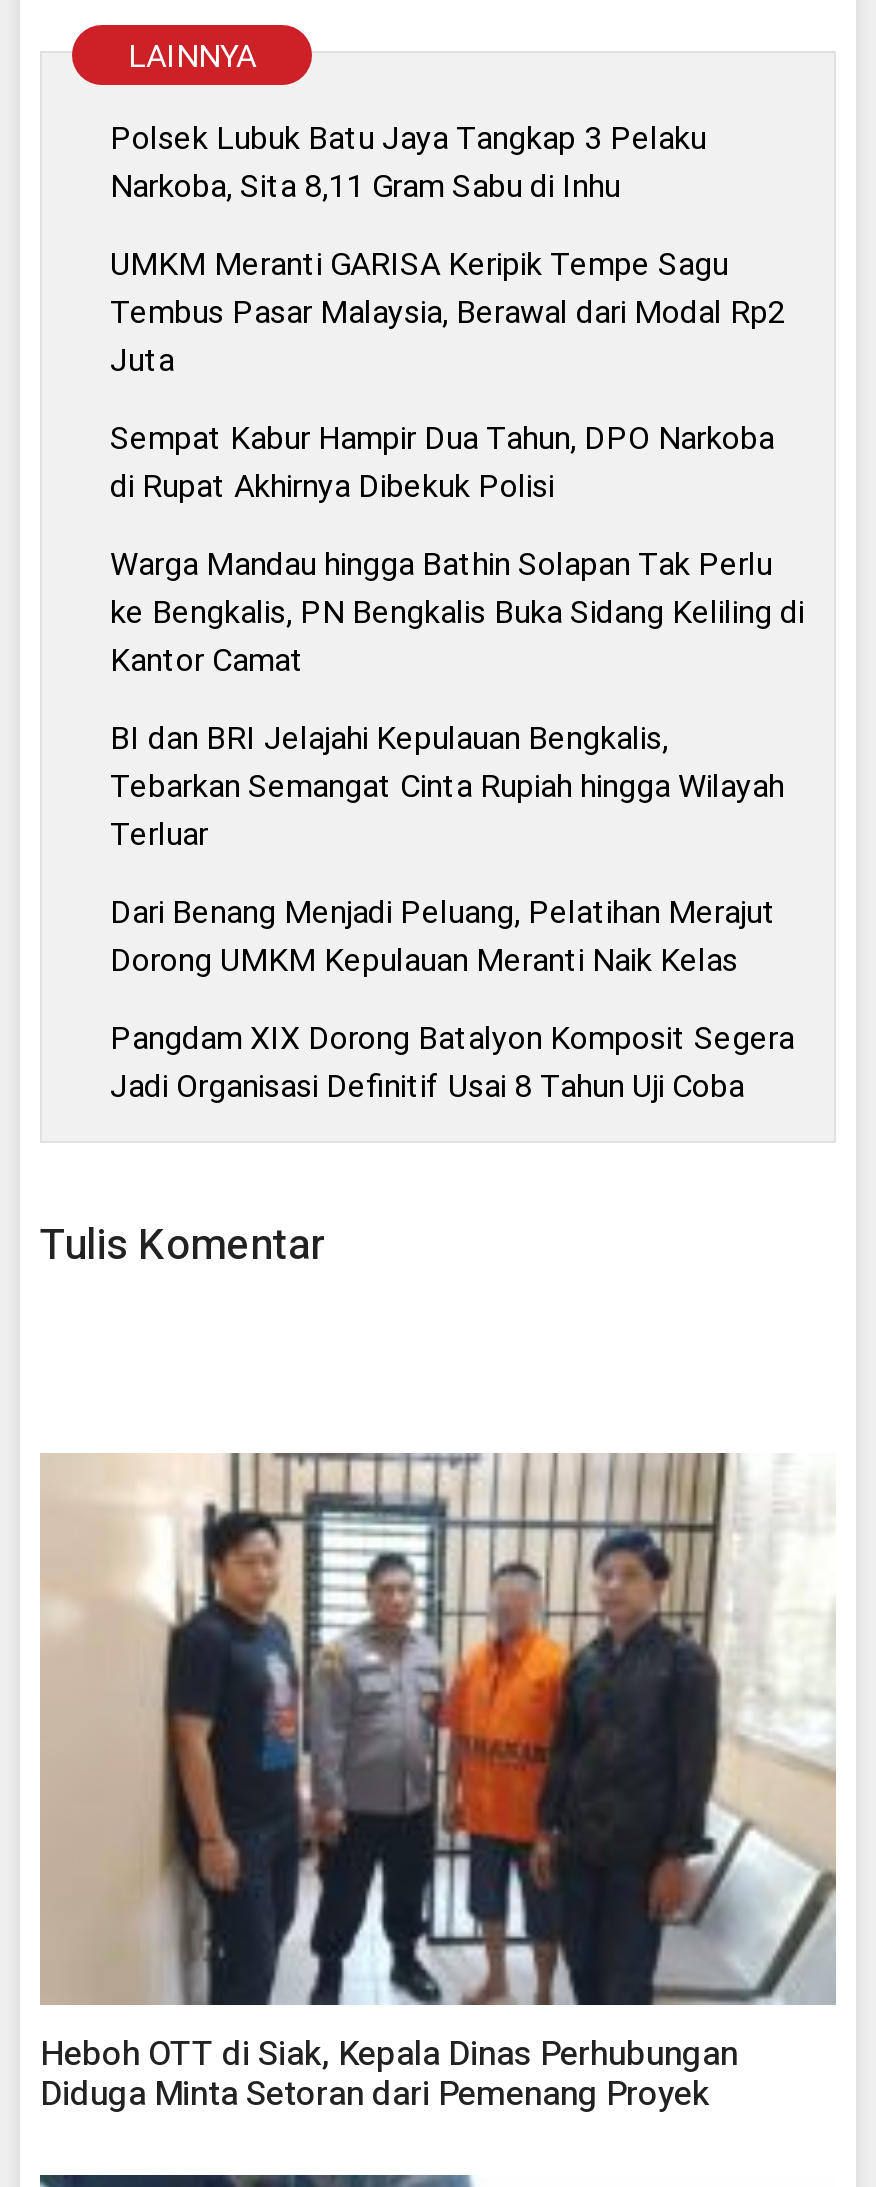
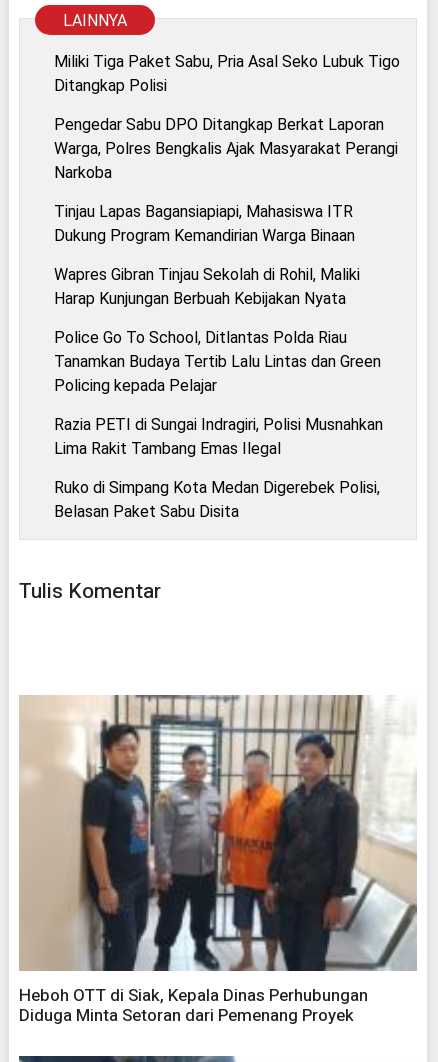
- Polsek Lubuk Batu Jaya Tangkap 3 Pelaku
- Narkoba, Sita 8,11 Gram Sabu di Inhu
+ Miliki Tiga Paket Sabu, Pria Asal Seko Lubuk Tigo
+ Ditangkap Polisi

- UMKM Meranti GARISA Keripik Tempe Sagu
- Tembus Pasar Malaysia, Berawal dari Modal Rp2
- Juta
+ Pengedar Sabu DPO Ditangkap Berkat Laporan
+ Warga, Polres Bengkalis Ajak Masyarakat Perangi
+ Narkoba

- Sempat Kabur Hampir Dua Tahun, DPO Narkoba
- di Rupat Akhirnya Dibekuk Polisi
+ Tinjau Lapas Bagansiapiapi, Mahasiswa ITR
+ Dukung Program Kemandirian Warga Binaan

- Warga Mandau hingga Bathin Solapan Tak Perlu
- ke Bengkalis, PN Bengkalis Buka Sidang Keliling di
- Kantor Camat
+ Wapres Gibran Tinjau Sekolah di Rohil, Maliki
+ Harap Kunjungan Berbuah Kebijakan Nyata

- BI dan BRI Jelajahi Kepulauan Bengkalis,
- Tebarkan Semangat Cinta Rupiah hingga Wilayah
- Terluar
+ Police Go To School, Ditlantas Polda Riau
+ Tanamkan Budaya Tertib Lalu Lintas dan Green
+ Policing kepada Pelajar

- Dari Benang Menjadi Peluang, Pelatihan Merajut
- Dorong UMKM Kepulauan Meranti Naik Kelas
+ Razia PETI di Sungai Indragiri, Polisi Musnahkan
+ Lima Rakit Tambang Emas Ilegal

- Pangdam XIX Dorong Batalyon Komposit Segera
- Jadi Organisasi Definitif Usai 8 Tahun Uji Coba
+ Ruko di Simpang Kota Medan Digerebek Polisi,
+ Belasan Paket Sabu Disita
